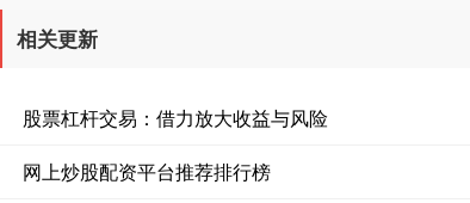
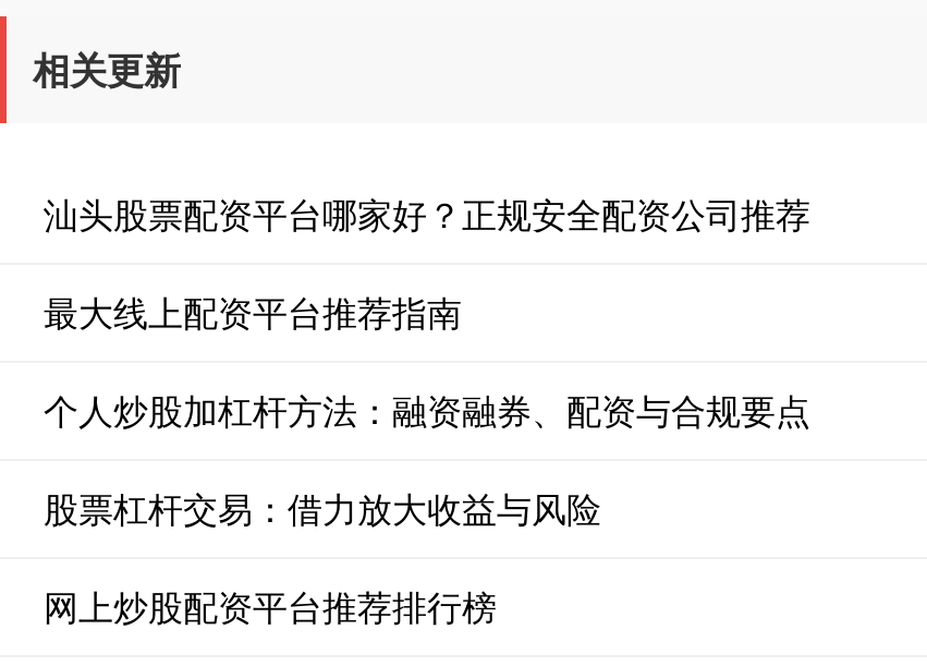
+ 汕头股票配资平台哪家好？正规安全配资公司推荐
+ 最大线上配资平台推荐指南
+ 个人炒股加杠杆方法：融资融券、配资与合规要点
